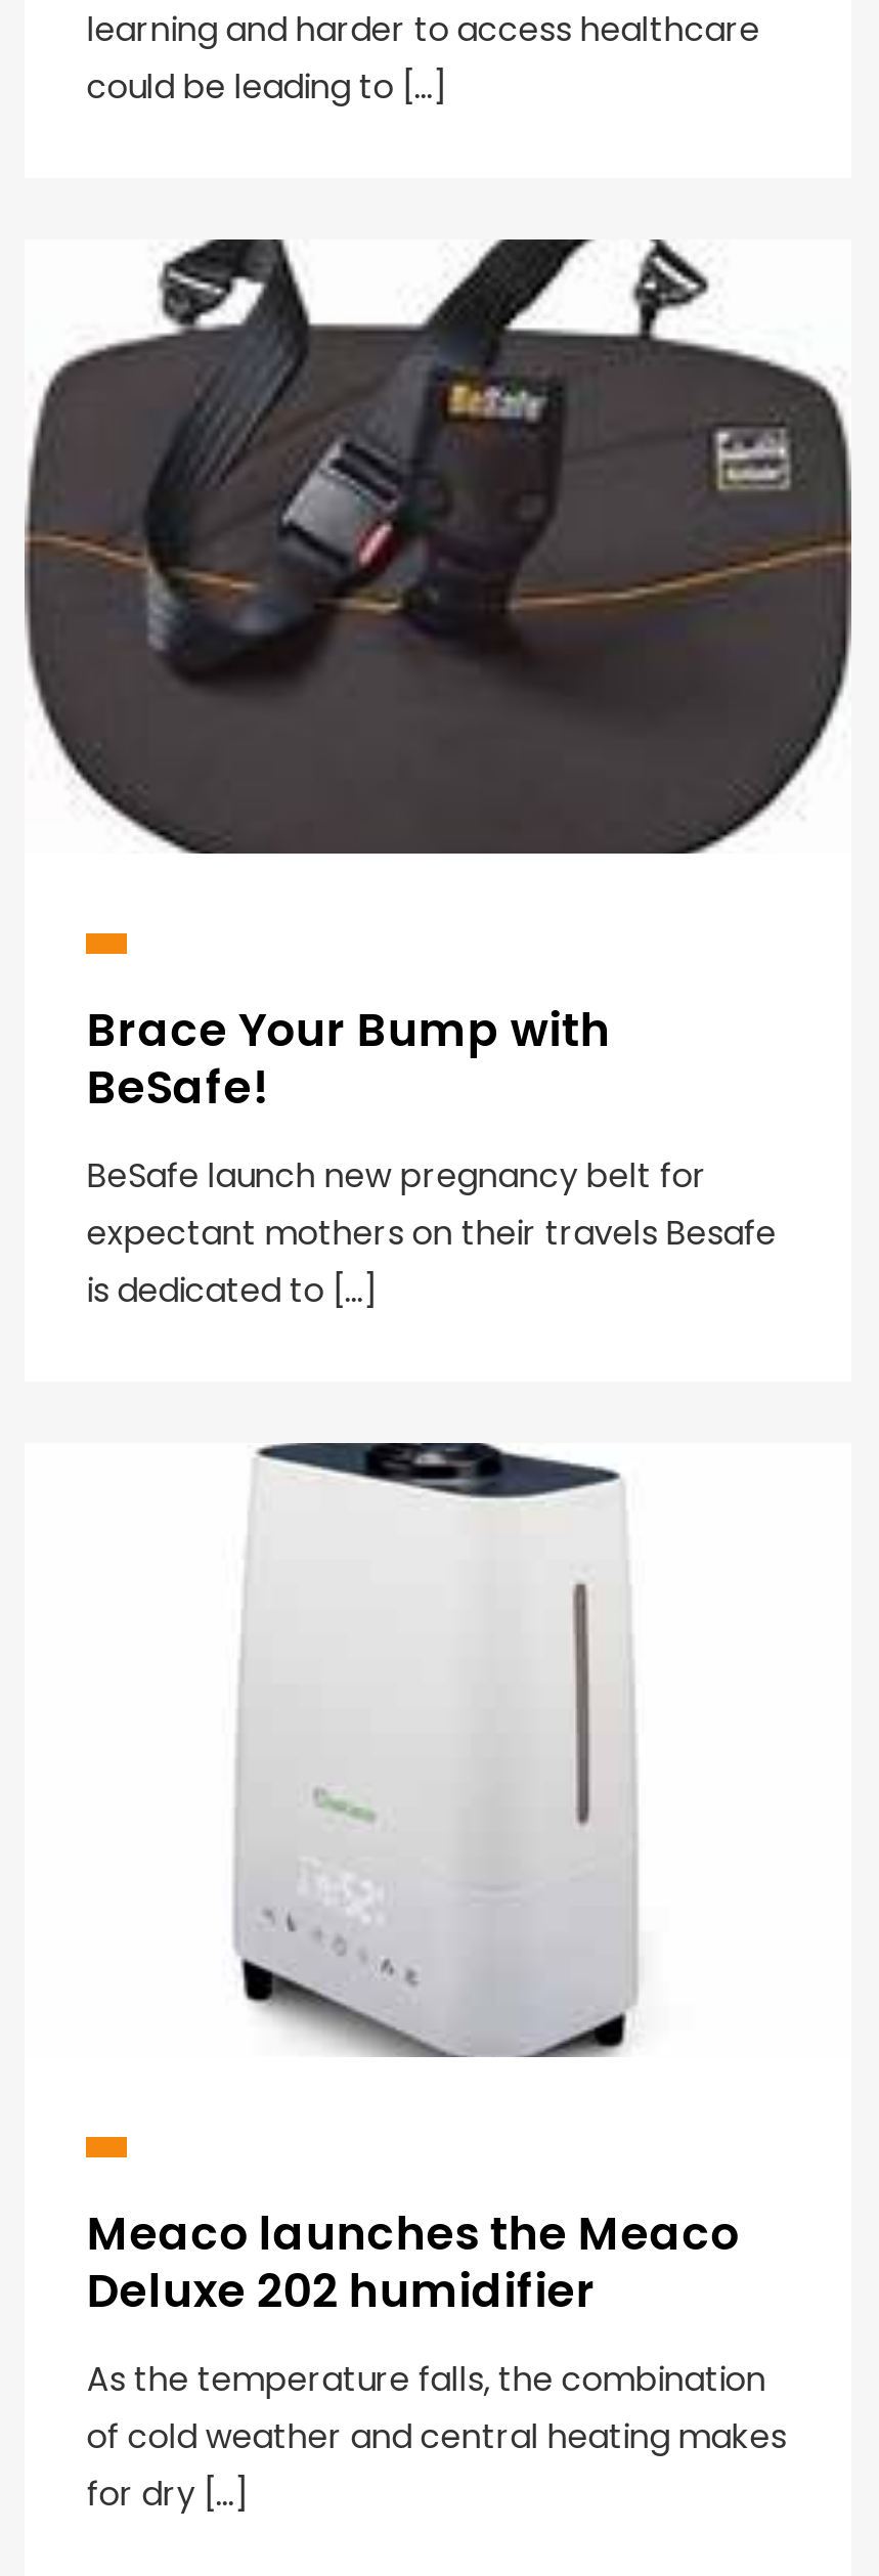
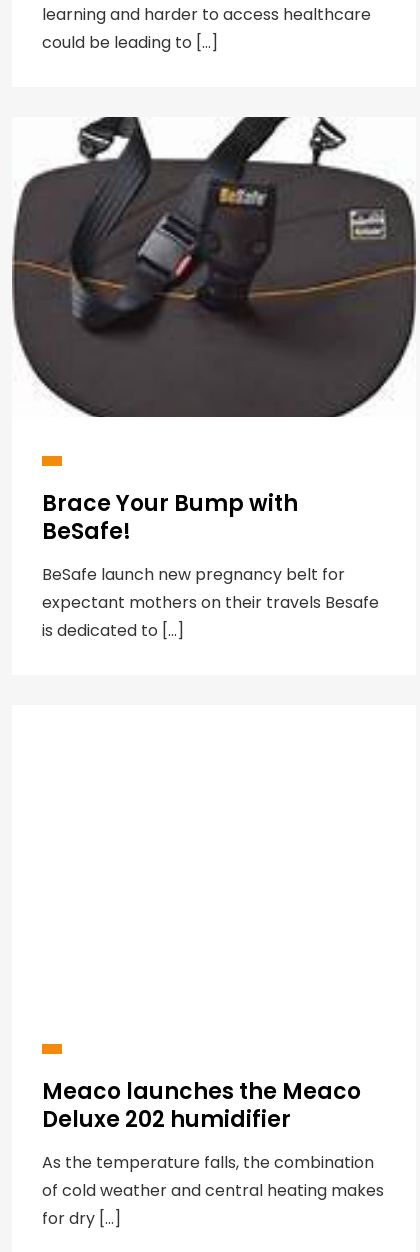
- [image]
